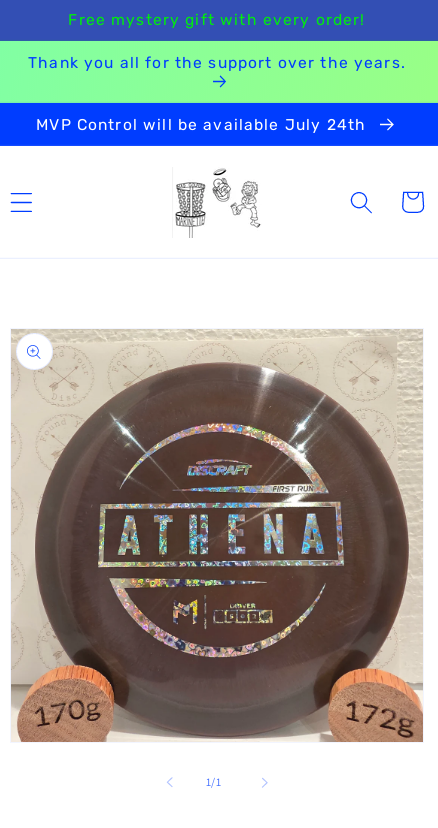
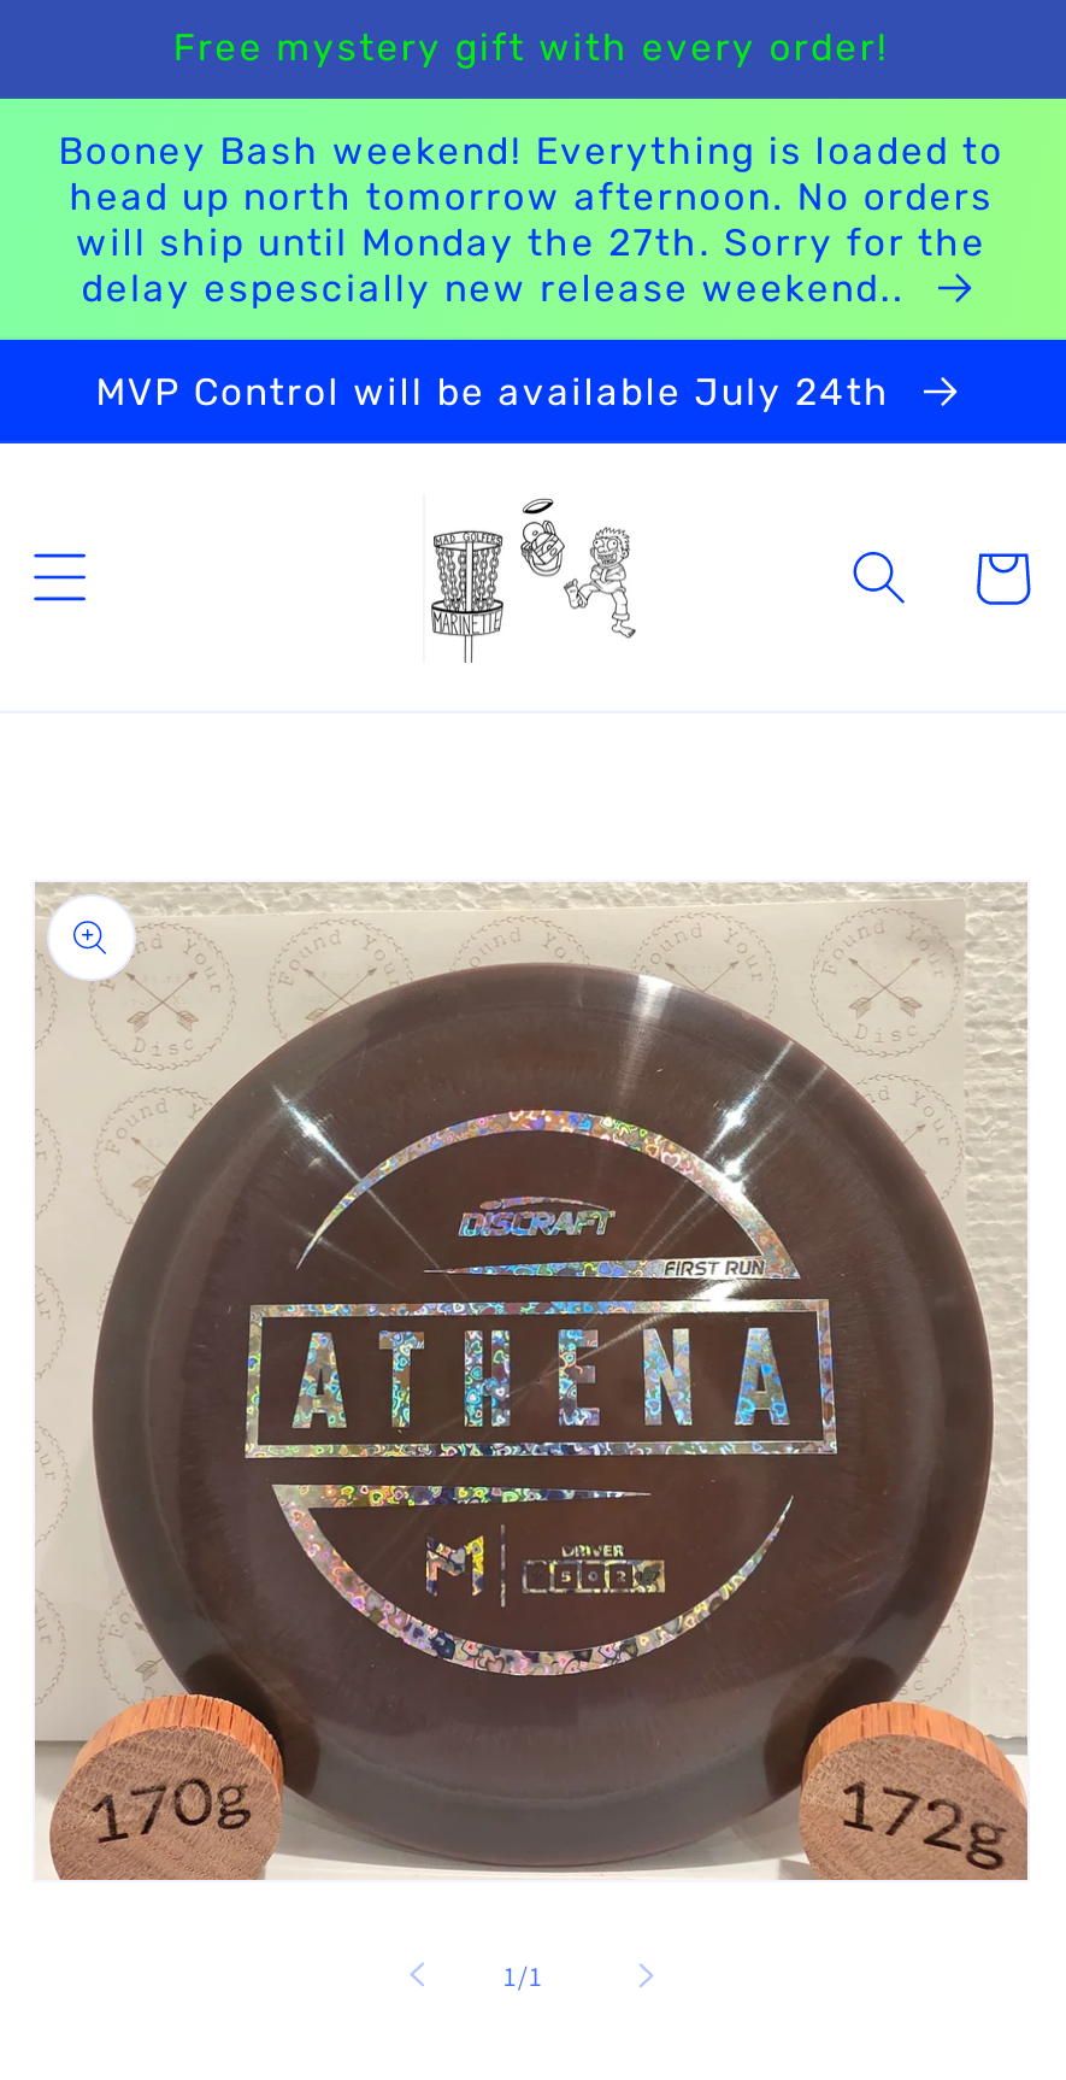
- Thank you all for the support over the years.
+ Booney Bash weekend! Everything is loaded to
+ head up north tomorrow afternoon. No orders
+ will ship until Monday the 27th. Sorry for the
+ delay espescially new release weekend..
